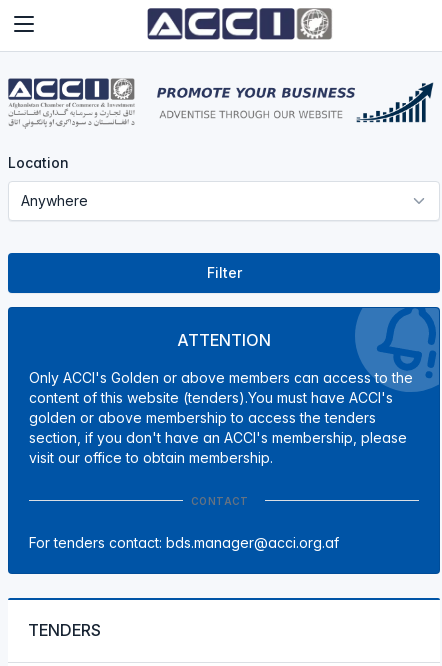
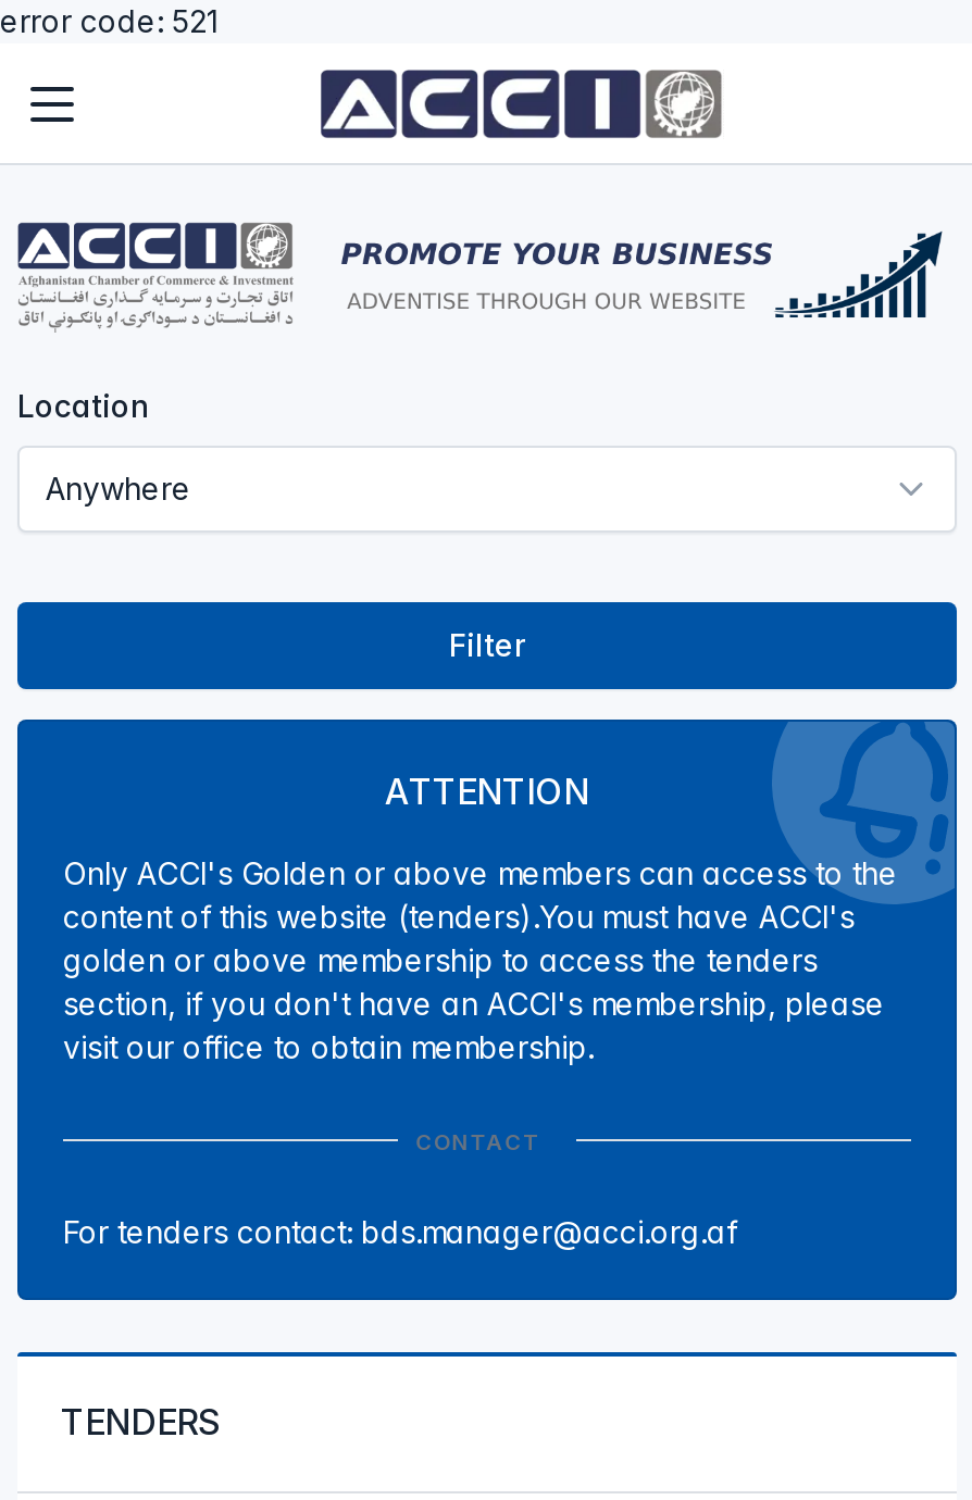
+ error code: 521
